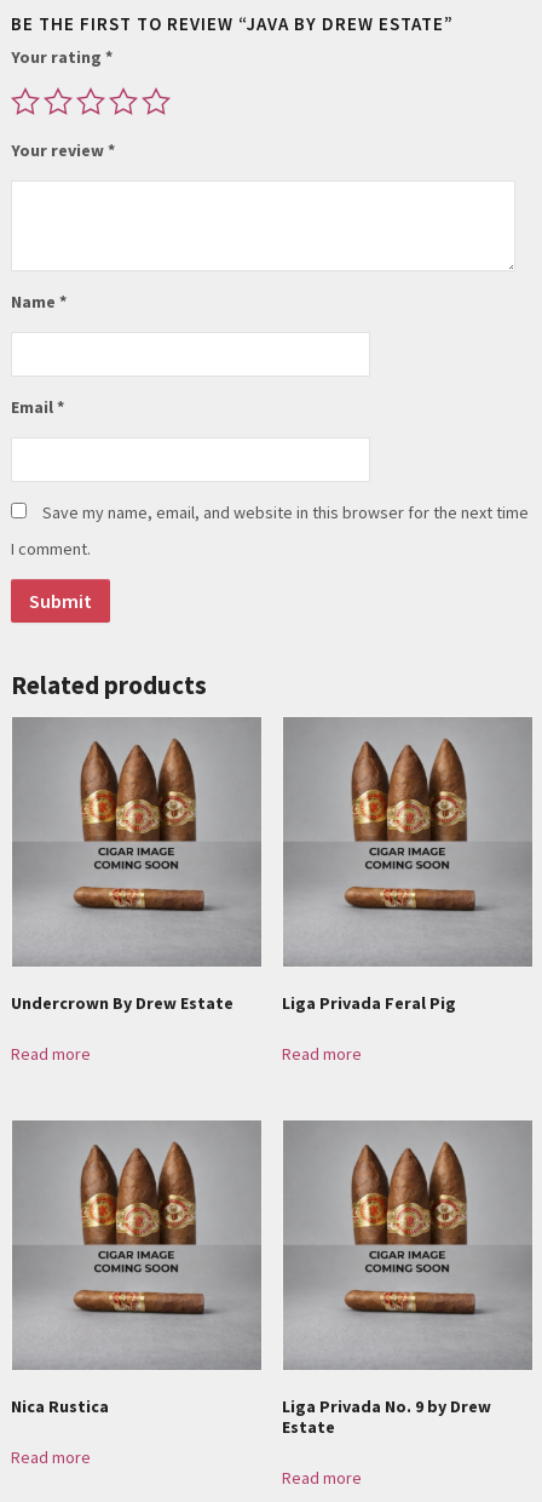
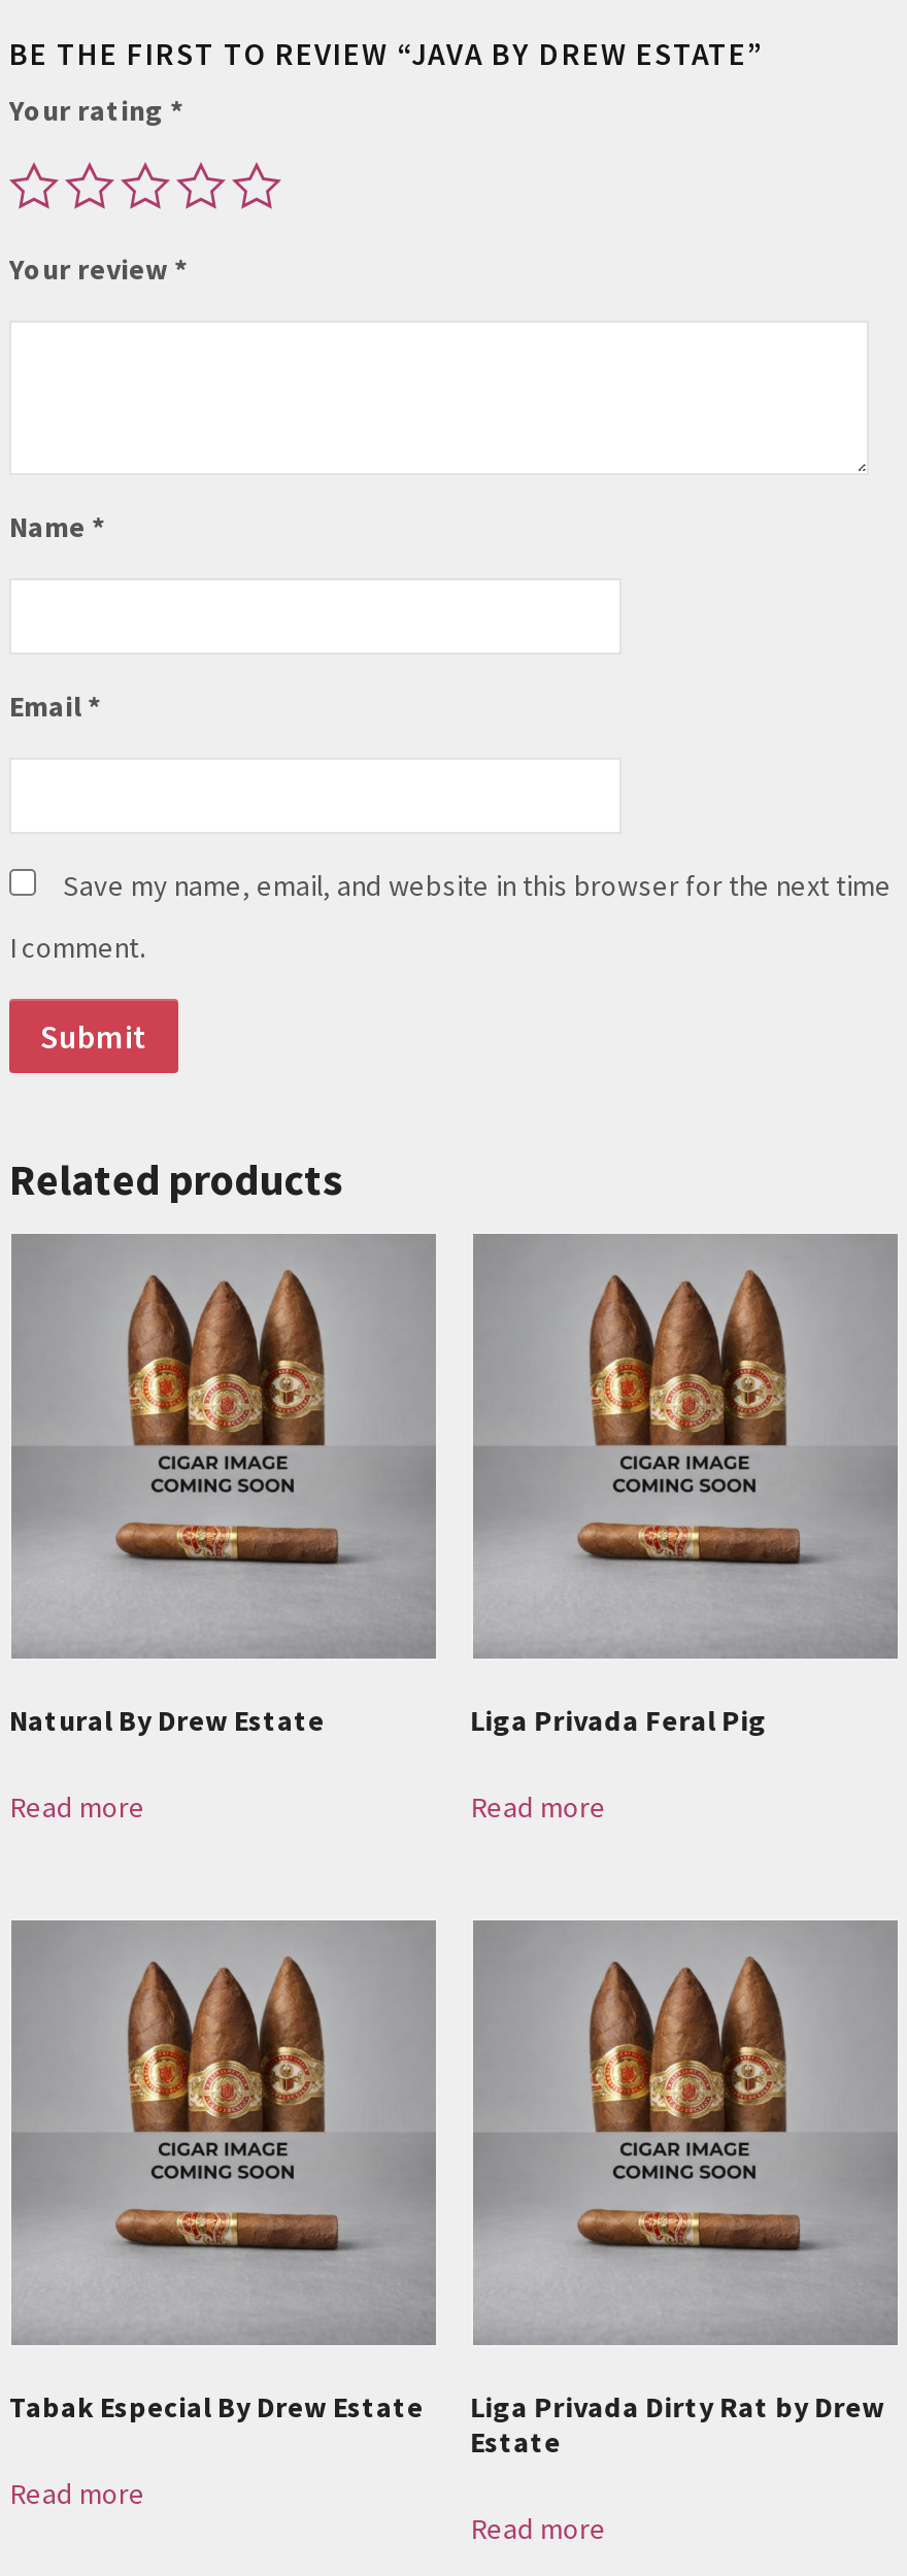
- Undercrown By Drew Estate
+ Natural By Drew Estate

- Nica Rustica
+ Tabak Especial By Drew Estate

- Liga Privada No. 9 by Drew
+ Liga Privada Dirty Rat by Drew
